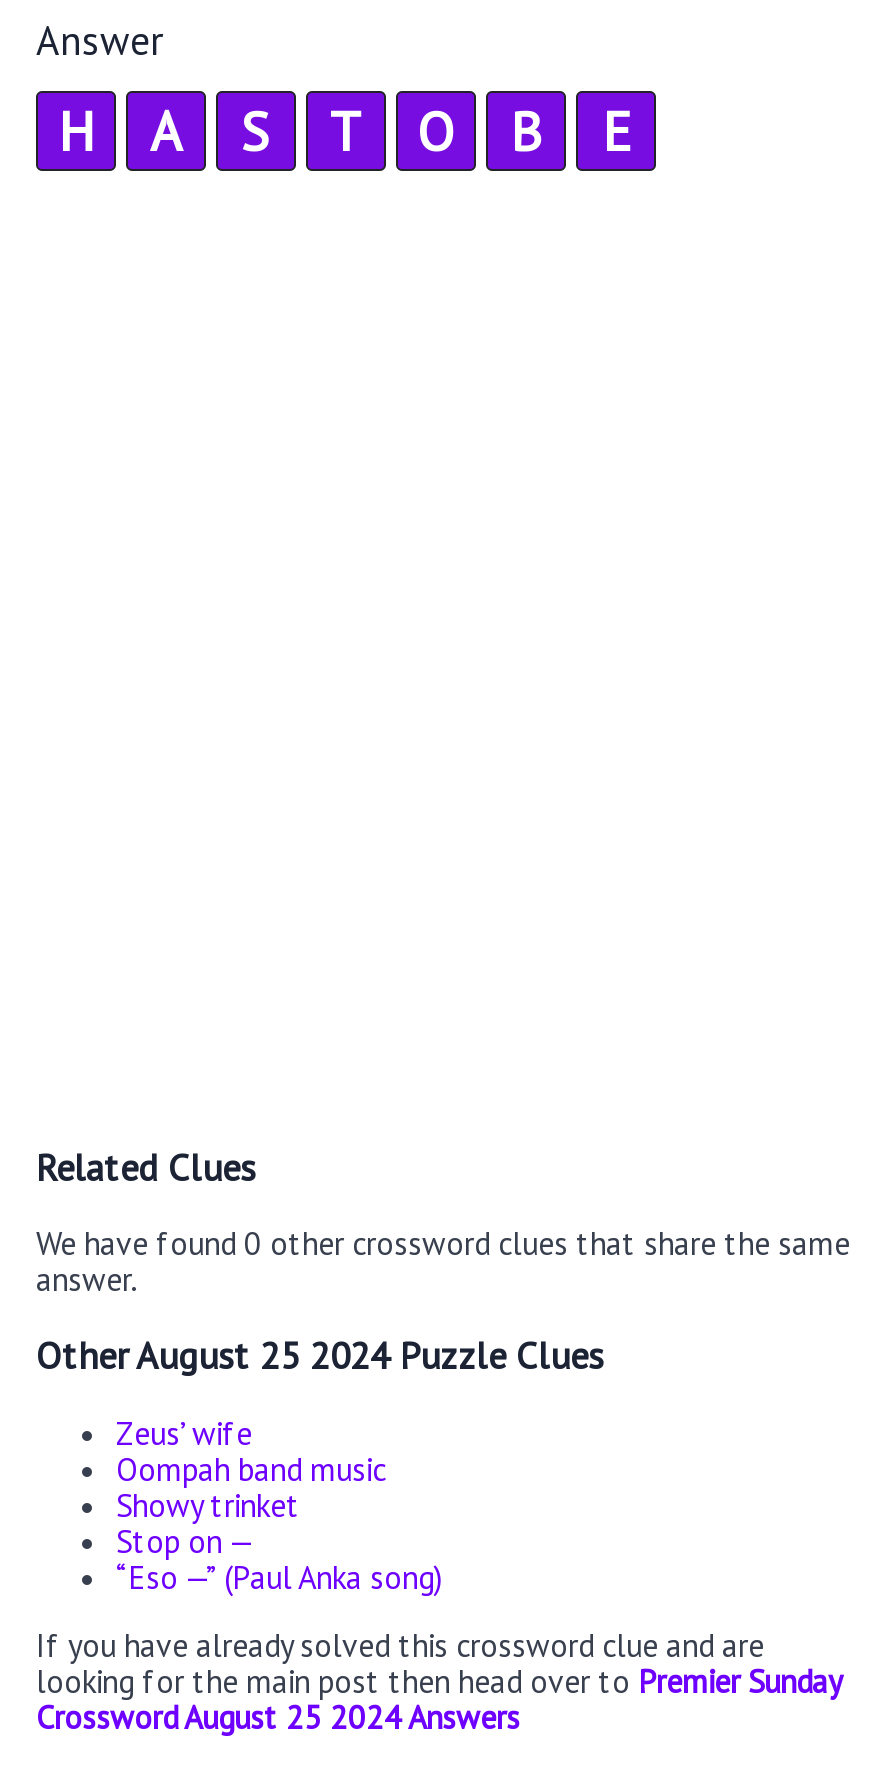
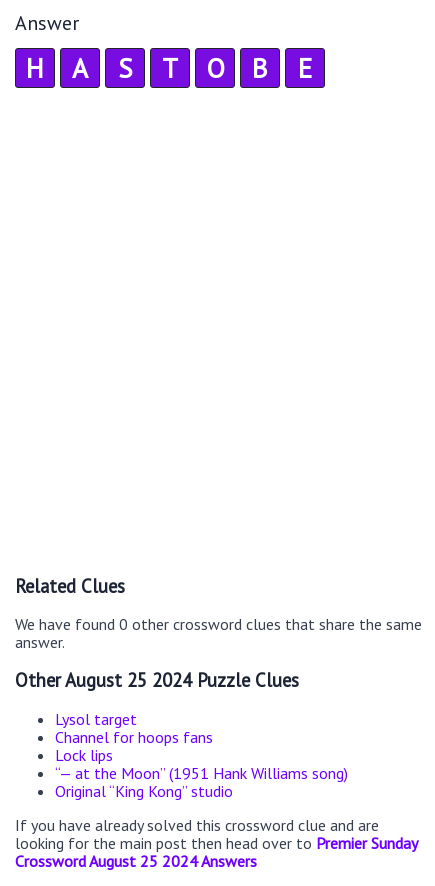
- Zeus’ wife
- Oompah band music
- Showy trinket
- Stop on —
- “Eso —” (Paul Anka song)
+ Lysol target
+ Channel for hoops fans
+ Lock lips
+ “— at the Moon” (1951 Hank Williams song)
+ Original “King Kong” studio
